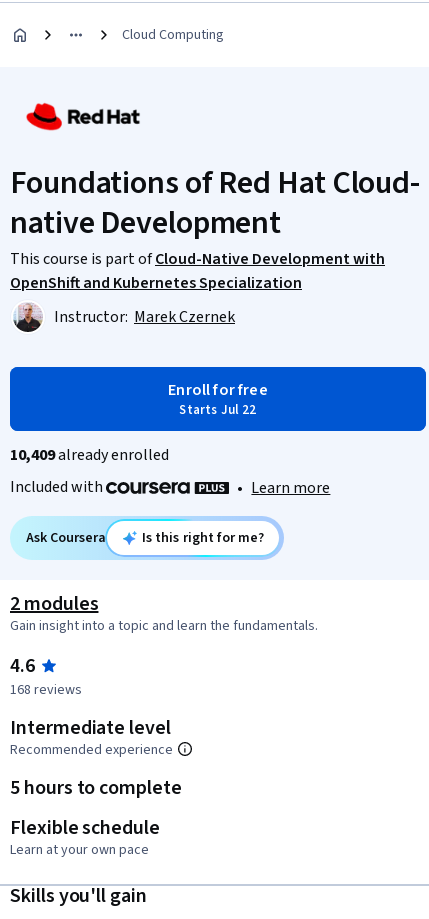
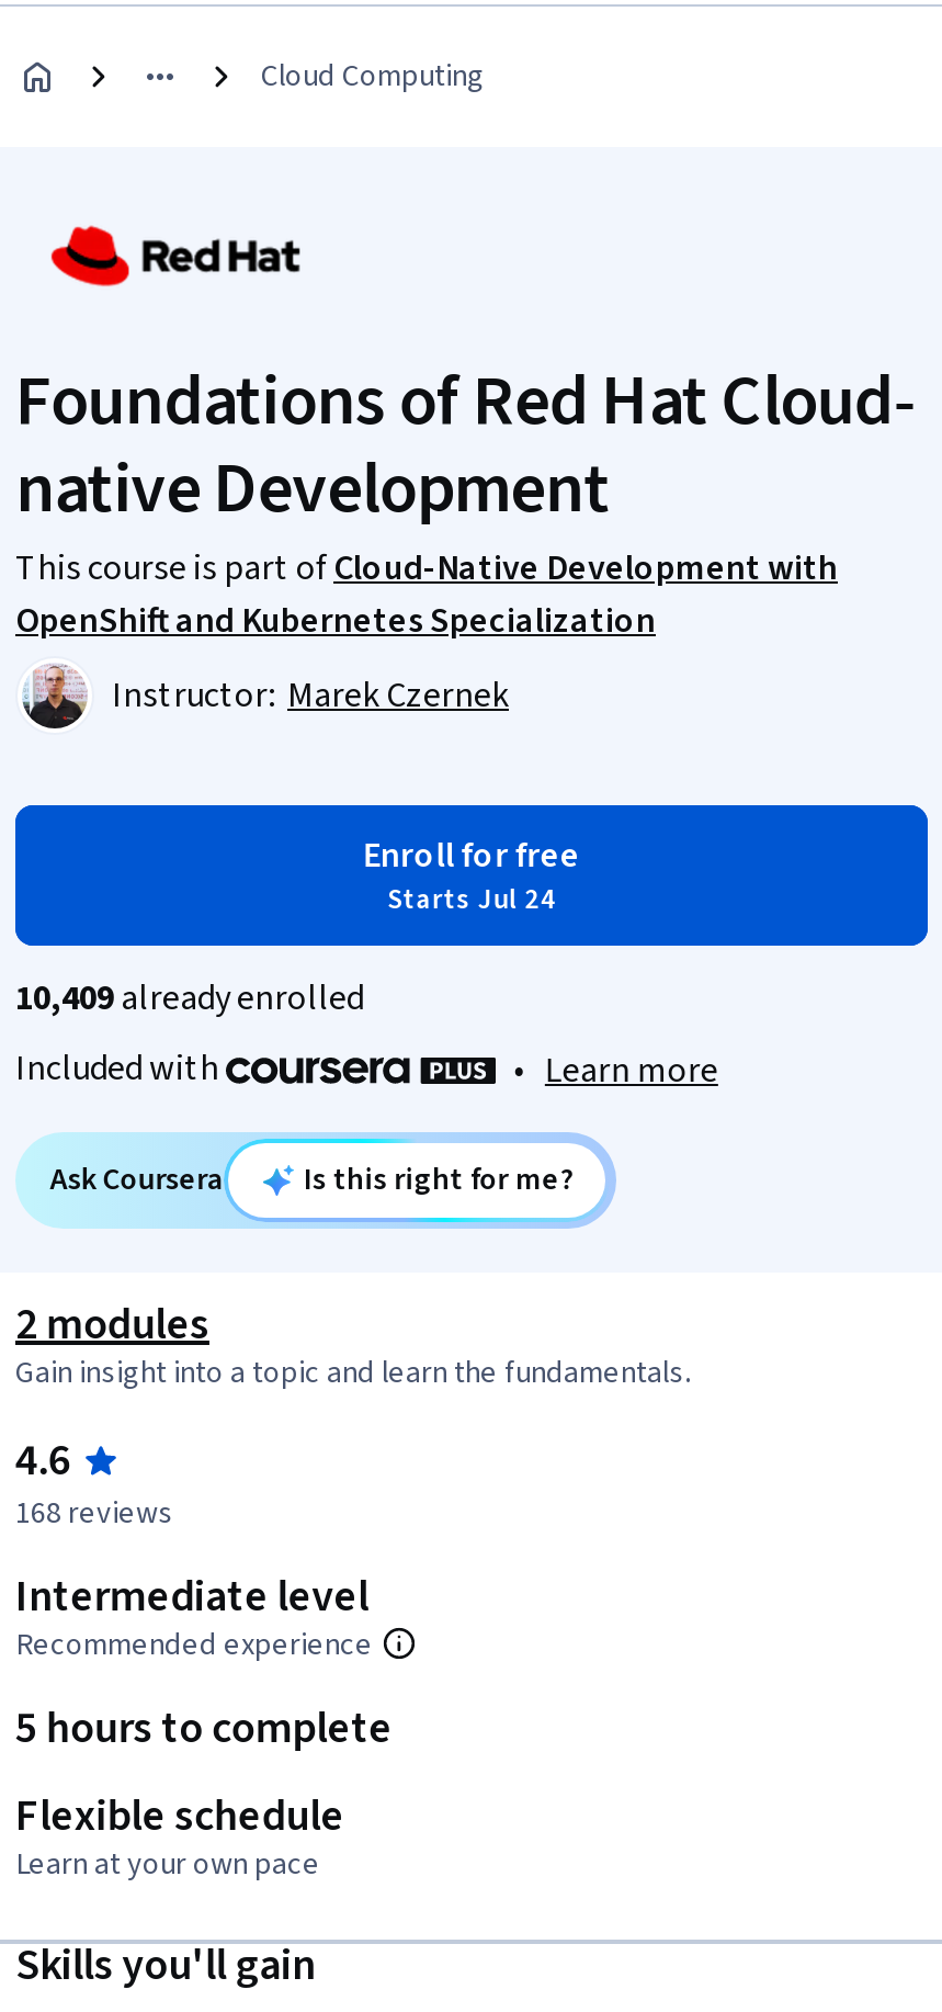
- Starts Jul 22
+ Starts Jul 24
